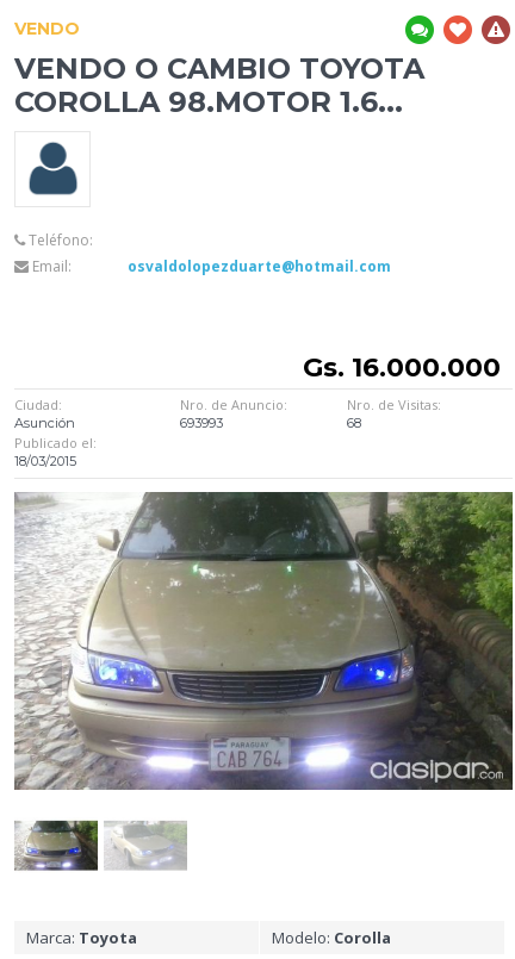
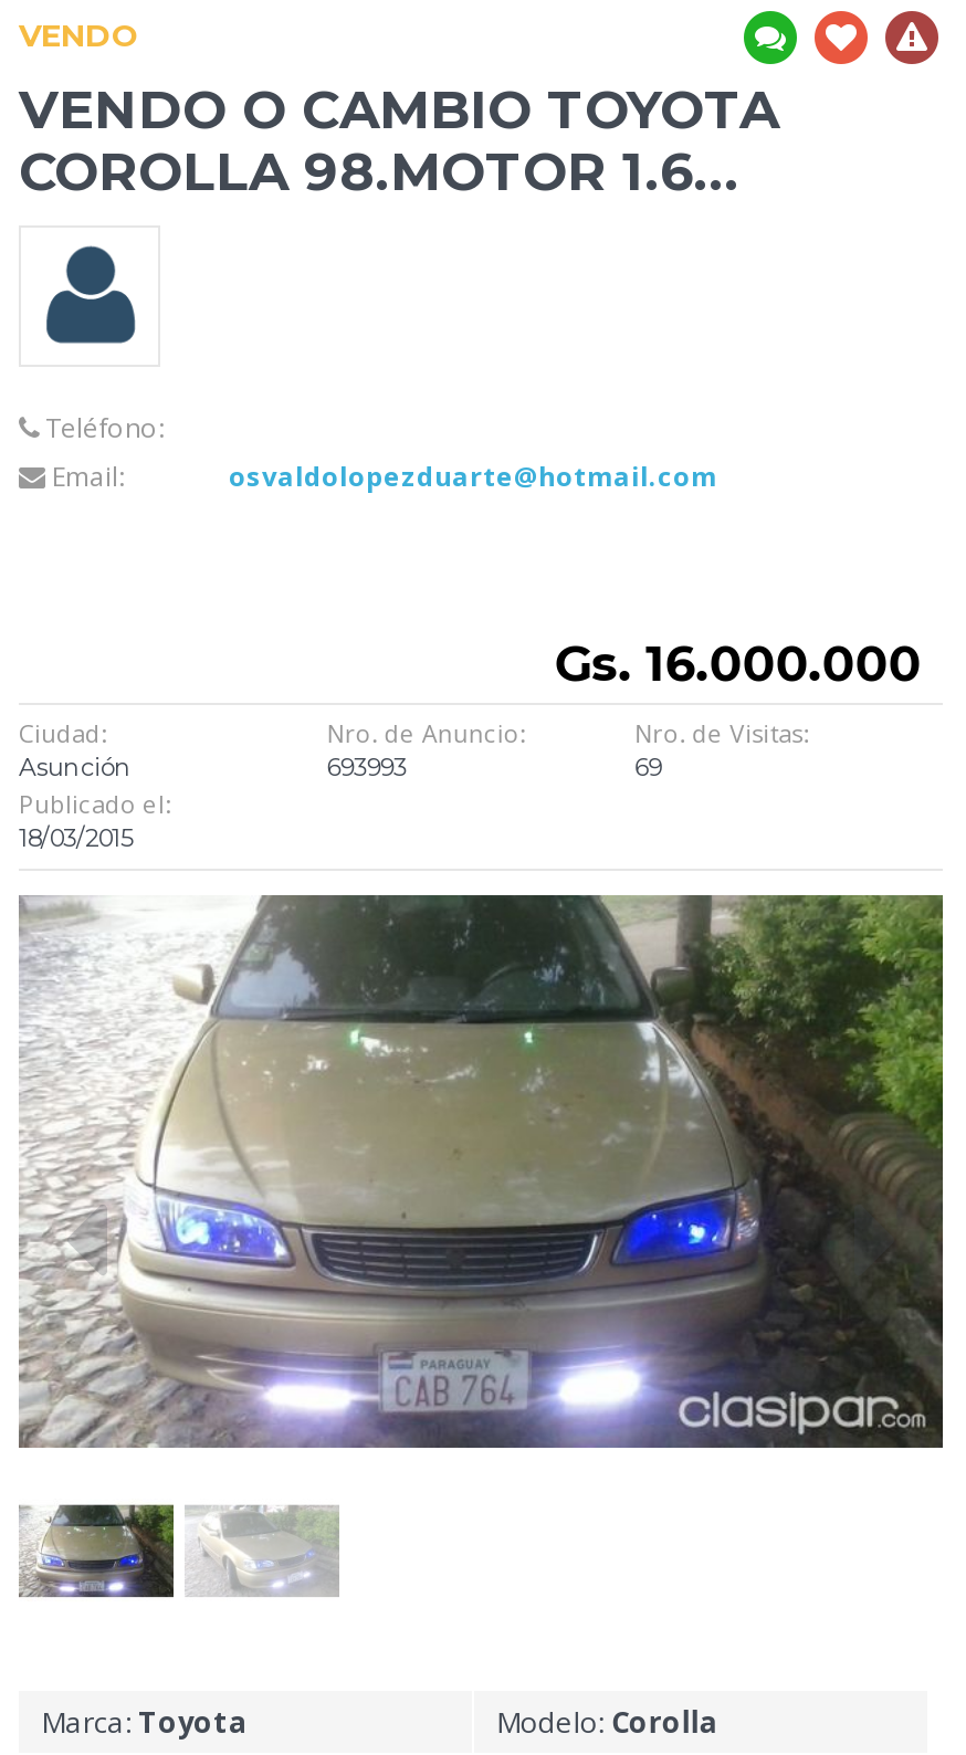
- 68
+ 69
